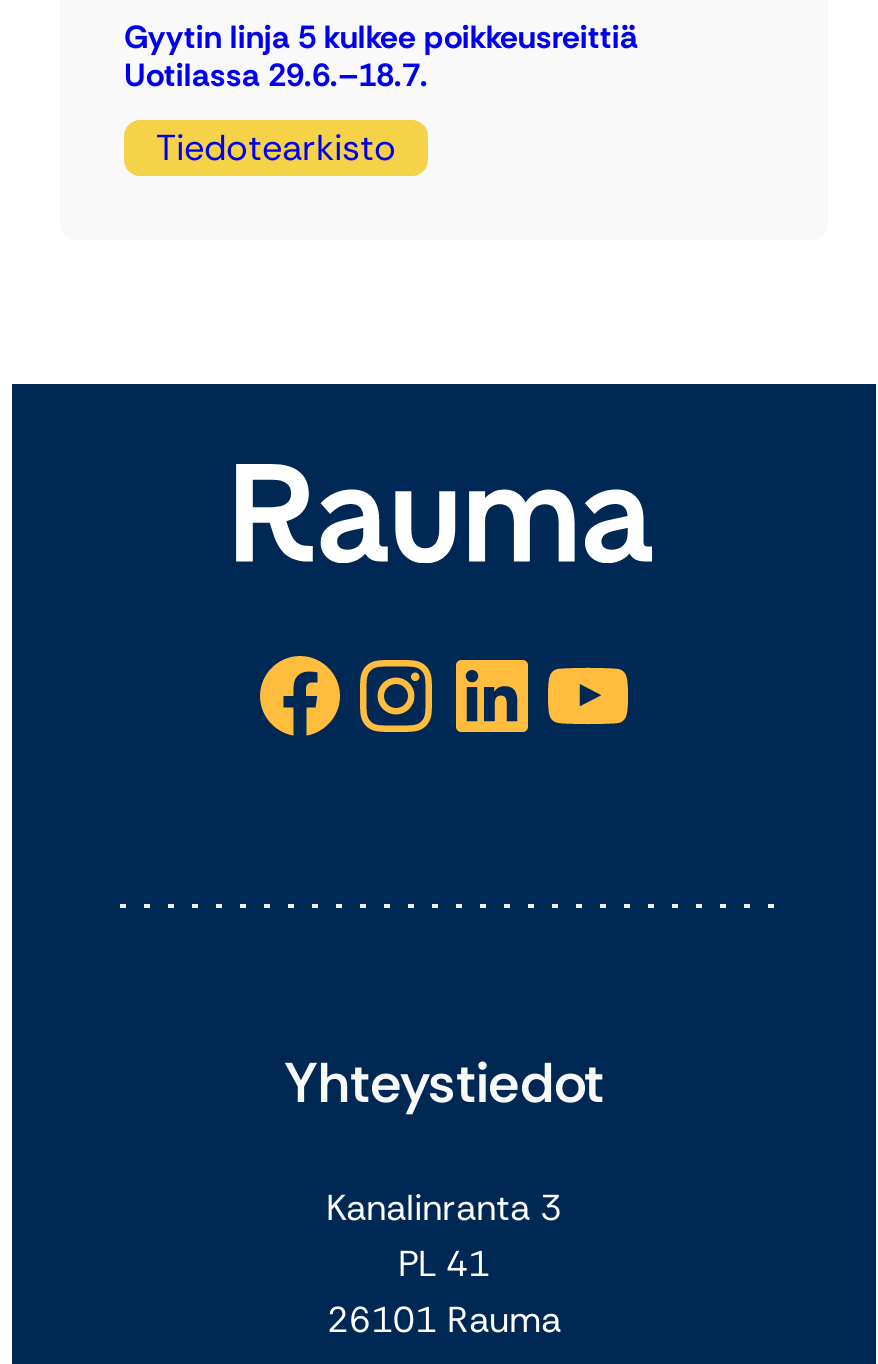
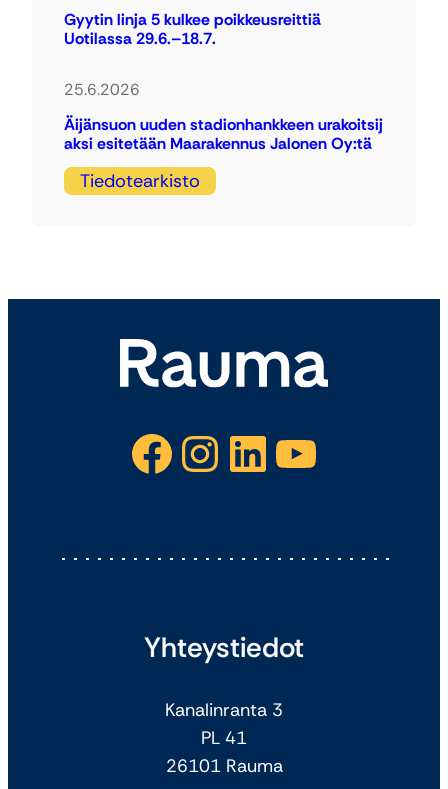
+ 25.6.2026
+ Äijänsuon uuden stadionhankkeen urakoitsij
+ aksi esitetään Maarakennus Jalonen Oy:tä
